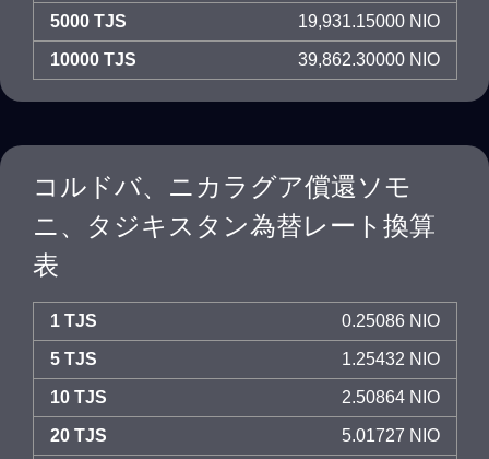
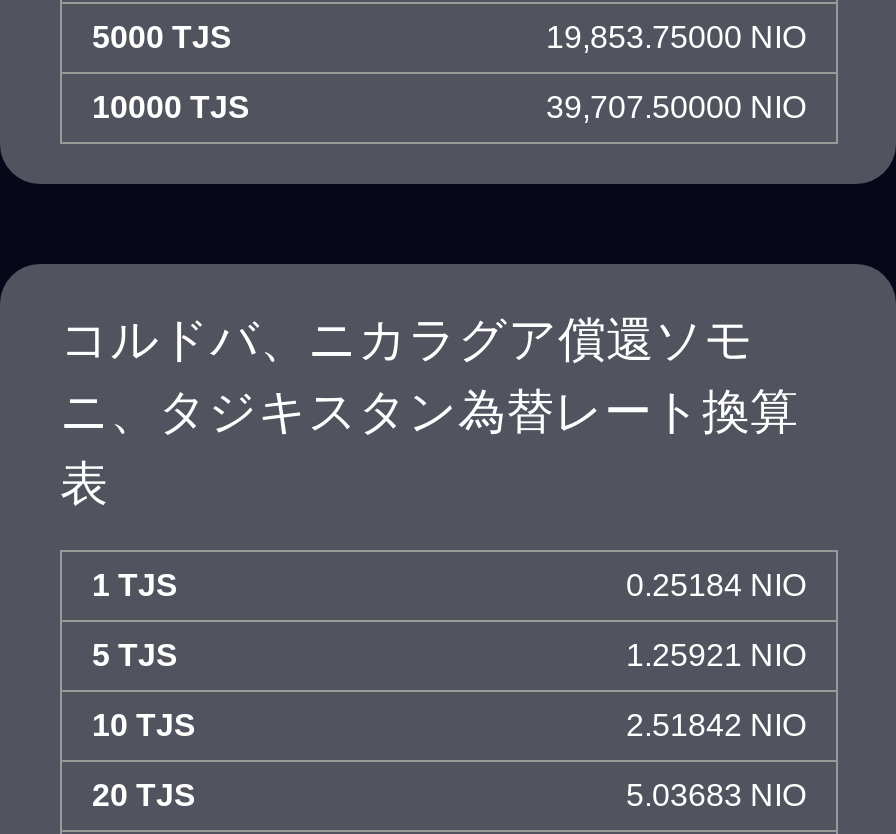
- 19,931.15000 NIO
+ 19,853.75000 NIO

- 39,862.30000 NIO
+ 39,707.50000 NIO

- 0.25086 NIO
+ 0.25184 NIO

- 1.25432 NIO
+ 1.25921 NIO

- 2.50864 NIO
+ 2.51842 NIO

- 5.01727 NIO
+ 5.03683 NIO
